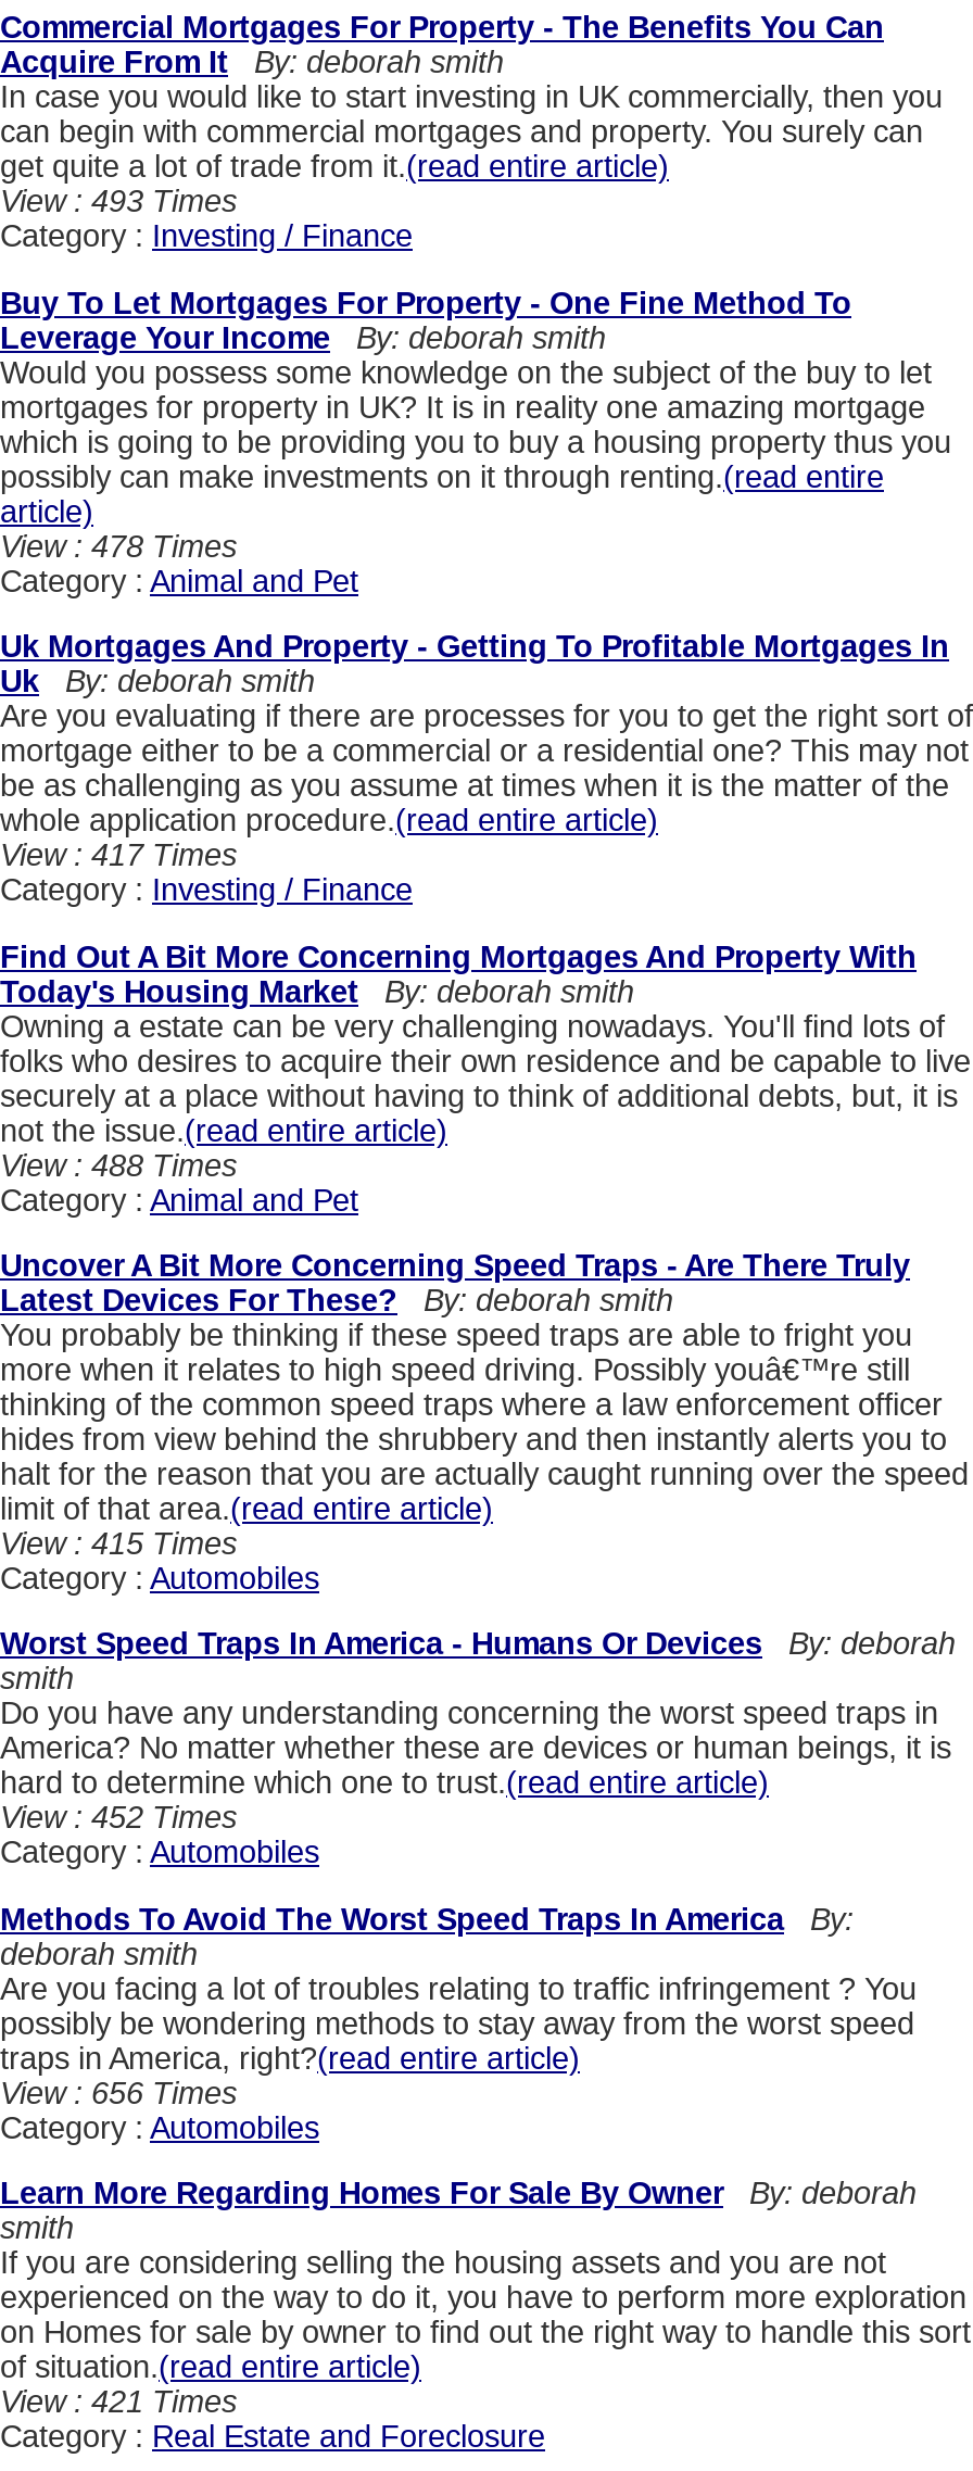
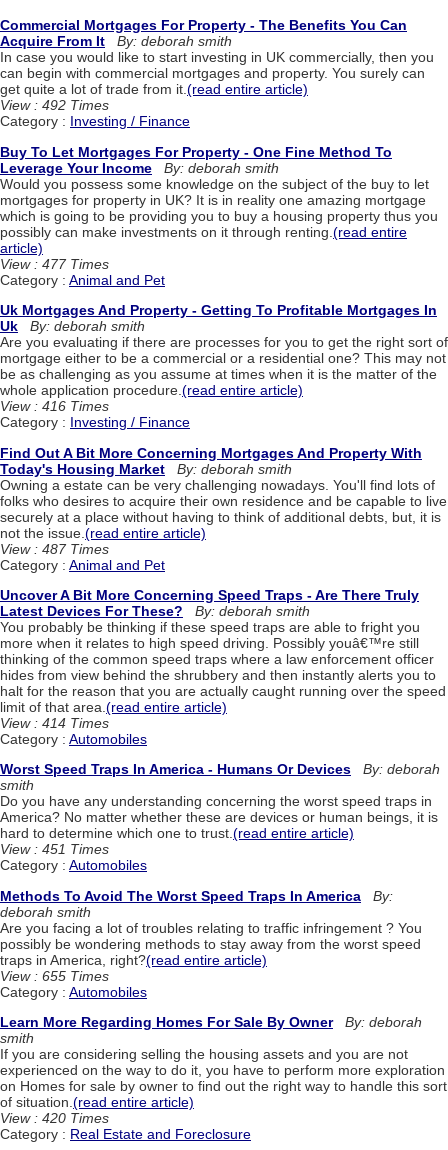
- View : 493 Times
+ View : 492 Times

- View : 478 Times
+ View : 477 Times

- View : 417 Times
+ View : 416 Times

- View : 488 Times
+ View : 487 Times

- View : 415 Times
+ View : 414 Times

- View : 452 Times
+ View : 451 Times

- View : 656 Times
+ View : 655 Times

- View : 421 Times
+ View : 420 Times
